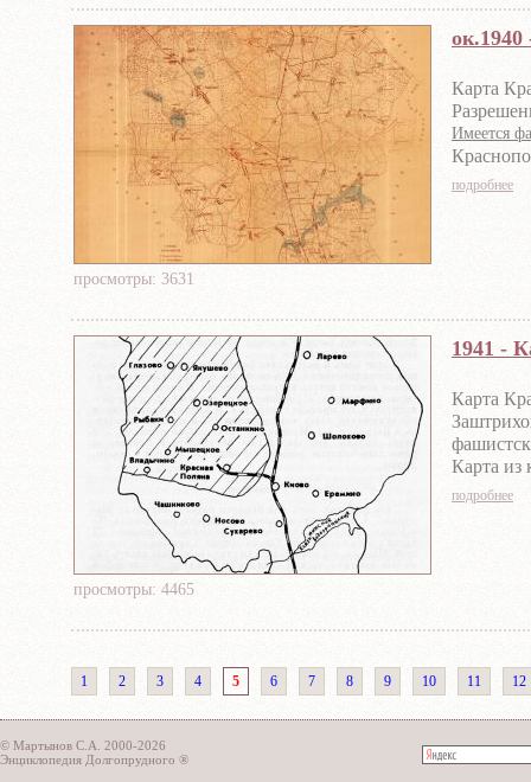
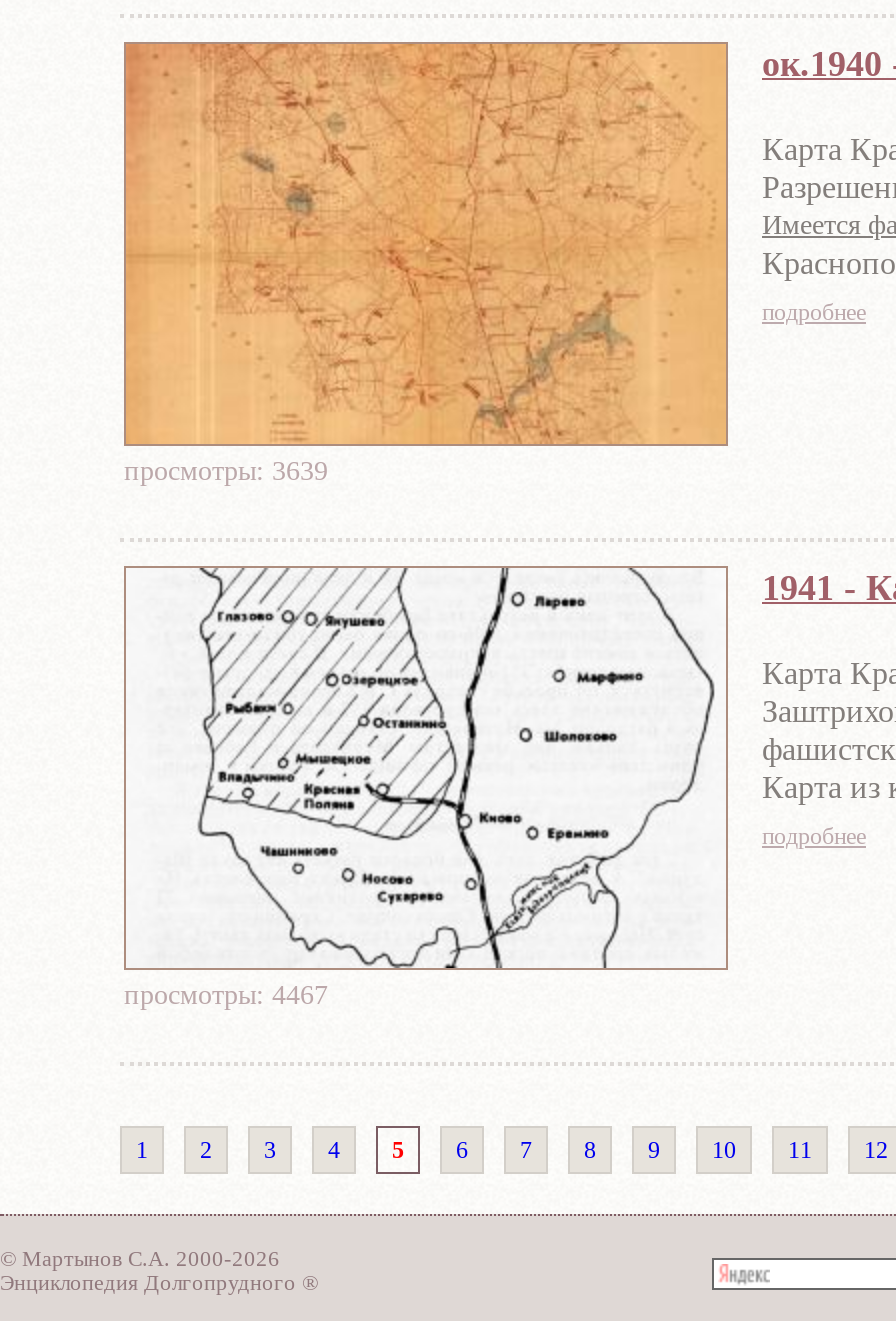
- просмотры: 3631
+ просмотры: 3639

- просмотры: 4465
+ просмотры: 4467
